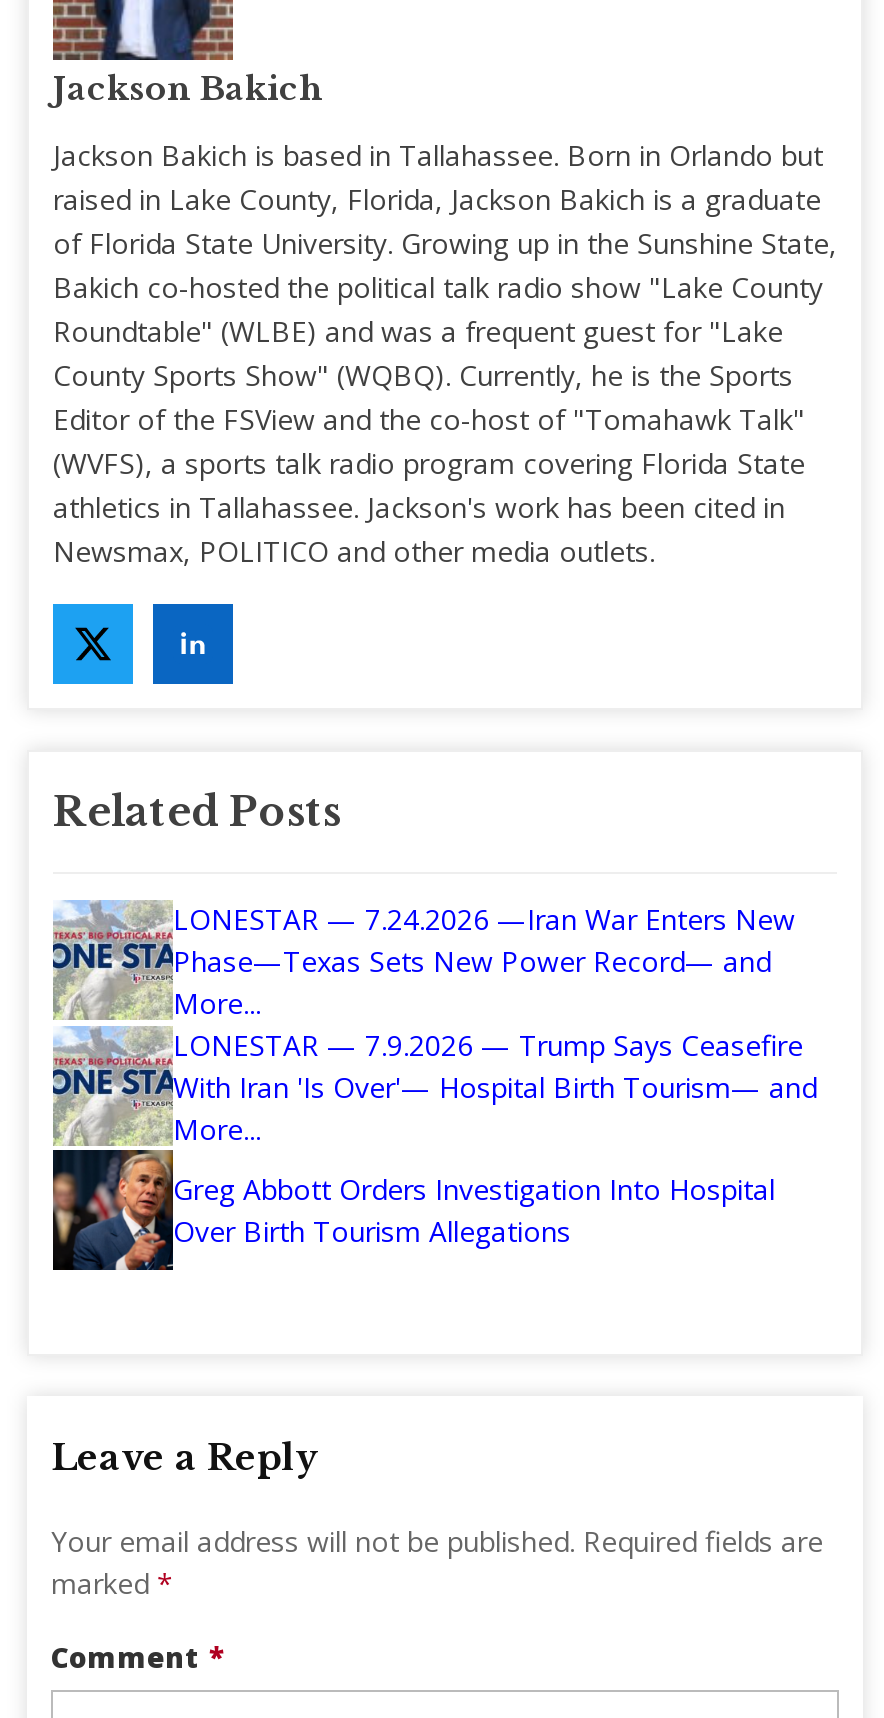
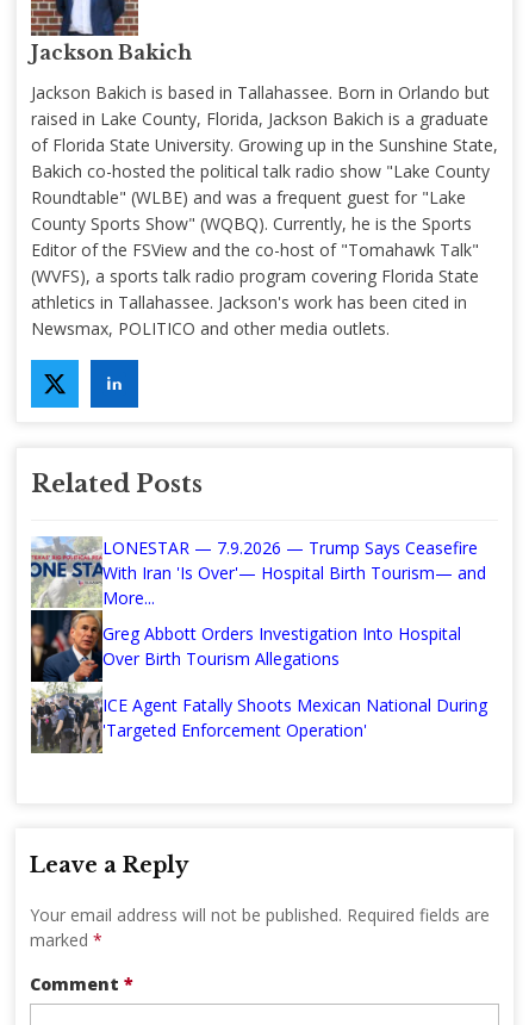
- LONESTAR — 7.24.2026 —Iran War Enters New
- Phase—Texas Sets New Power Record— and
- More...

moved up: LONESTAR — 7.9.2026 — Trump Says Ceasefire | With Iran 'Is Over'— Hospital Birth Tourism— and | More... | Greg Abbott Orders Investigation Into Hospital | Over Birth Tourism Allegations

+ [image]
+ ICE Agent Fatally Shoots Mexican National During
+ 'Targeted Enforcement Operation'
